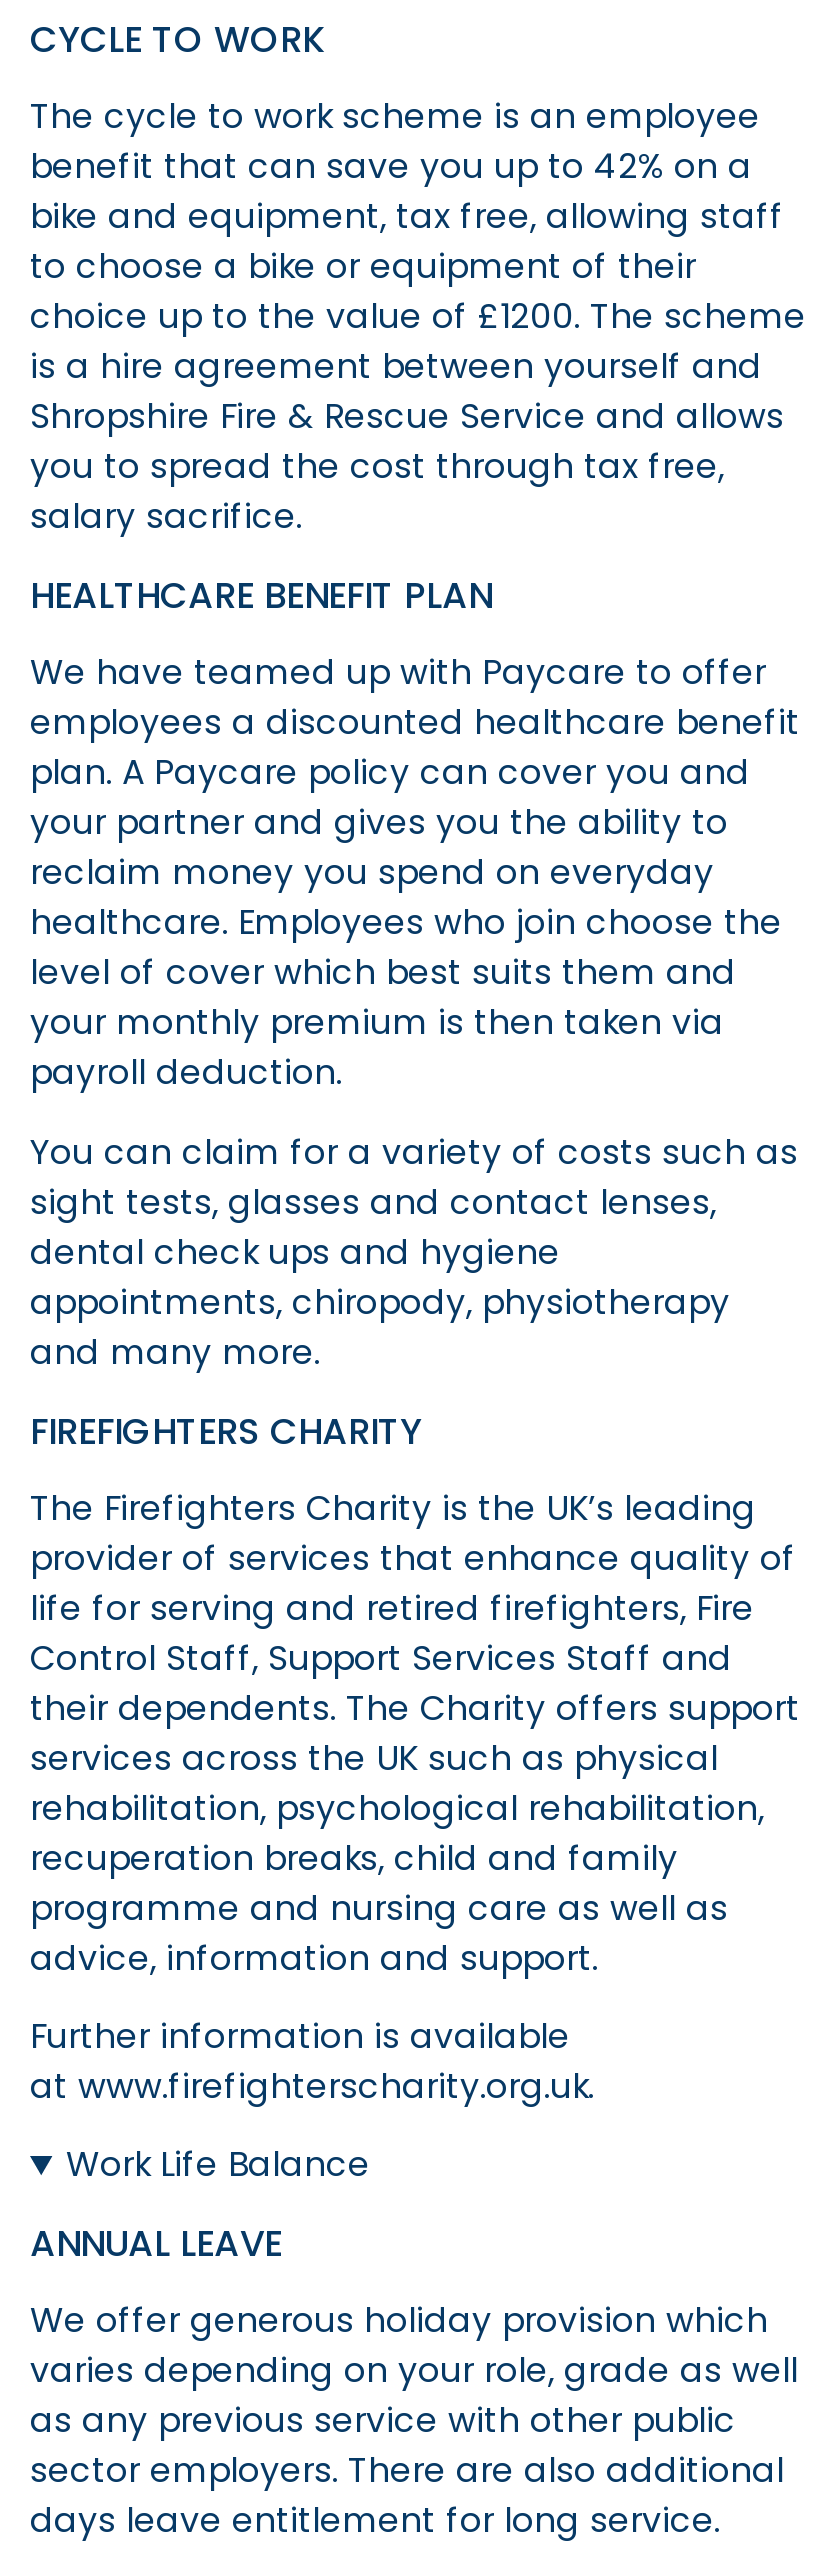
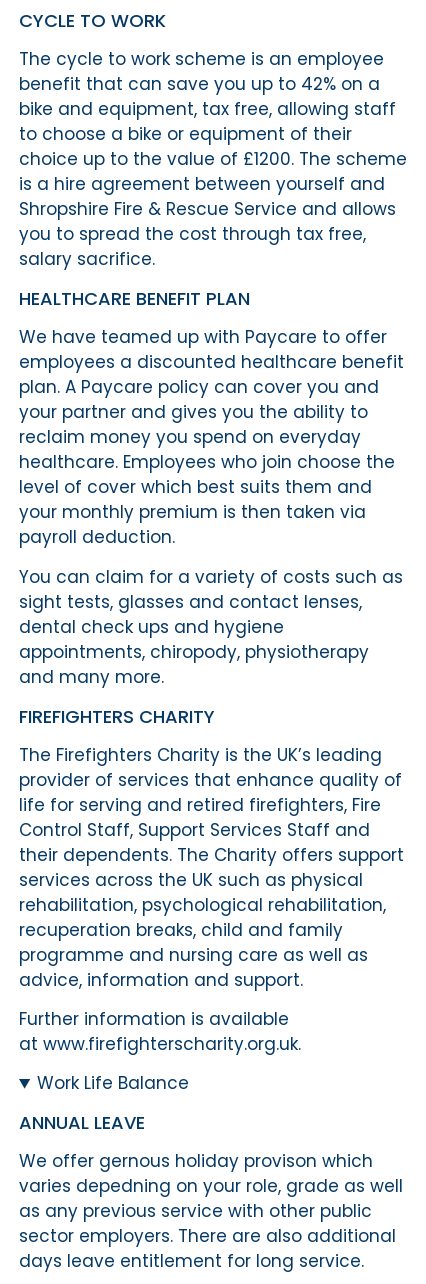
- We offer generous holiday provision which
+ We offer gernous holiday provison which

- varies depending on your role, grade as well
+ varies depedning on your role, grade as well
